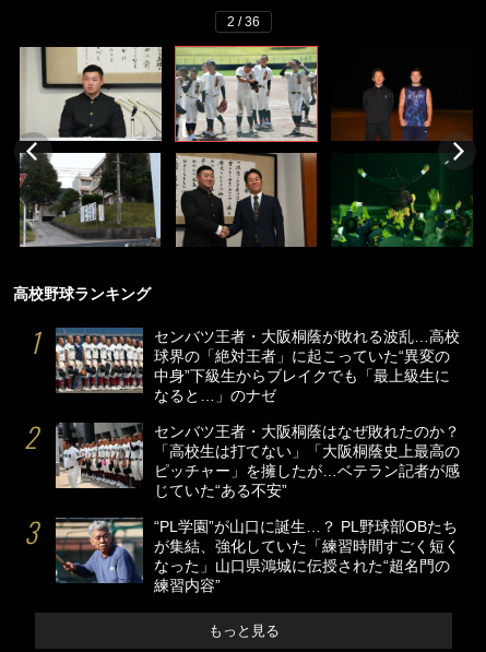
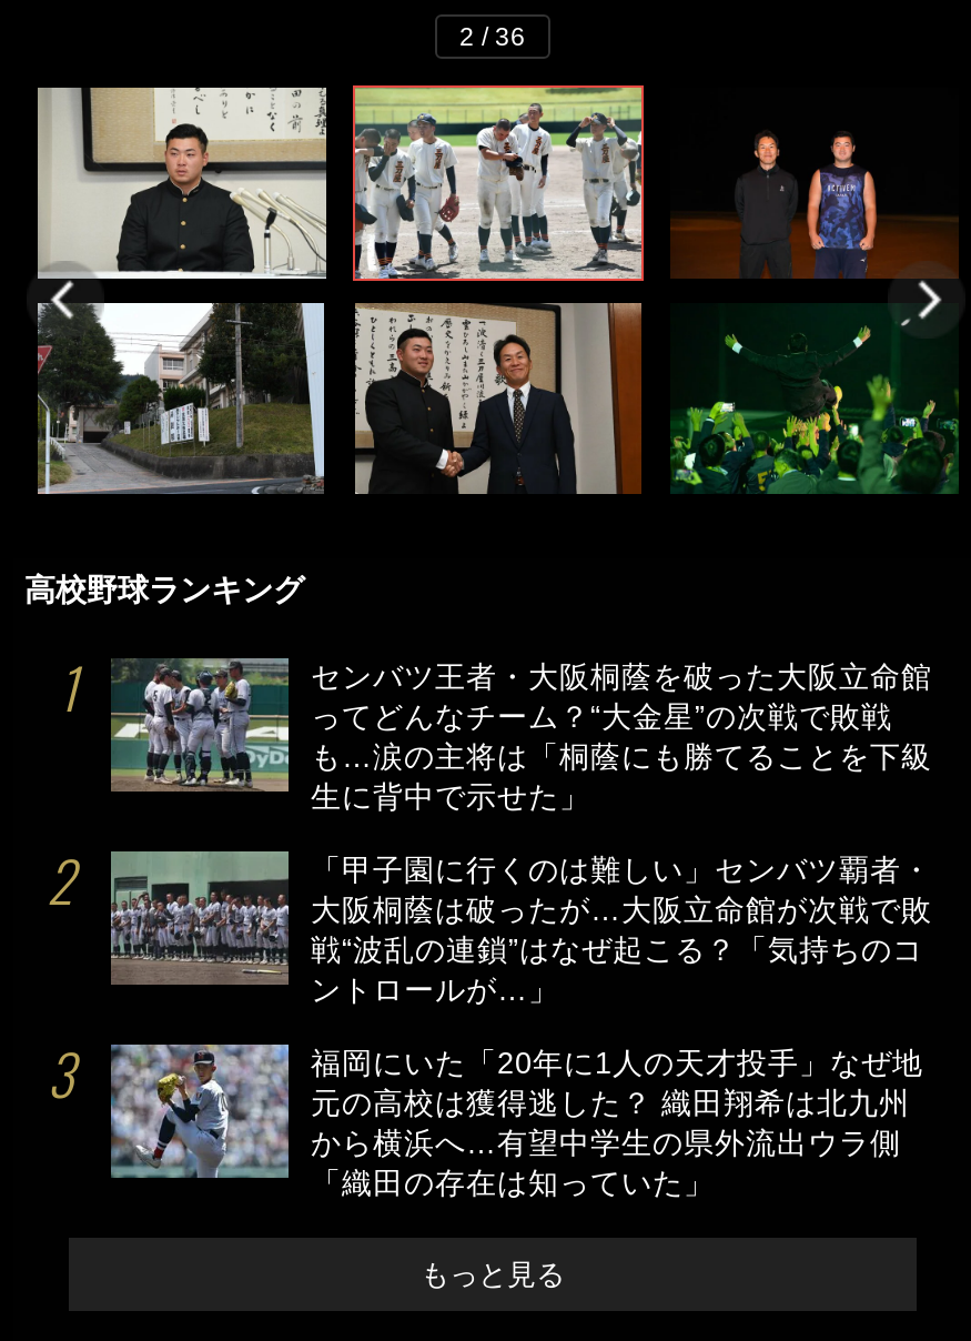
- [image]
- センバツ王者・大阪桐蔭が敗れる波乱…高校
- 球界の「絶対王者」に起こっていた“異変の
- 中身”下級生からブレイクでも「最上級生に
- なると…」のナゼ
+ [image]
+ センバツ王者・大阪桐蔭を破った大阪立命館
+ ってどんなチーム？“大金星”の次戦で敗戦
+ も…涙の主将は「桐蔭にも勝てることを下級
+ 生に背中で示せた」

- [image]
- センバツ王者・大阪桐蔭はなぜ敗れたのか？
- 「高校生は打てない」「大阪桐蔭史上最高の
- ピッチャー」を擁したが…ベテラン記者が感
- じていた“ある不安”
+ [image]
+ 「甲子園に行くのは難しい」センバツ覇者・
+ 大阪桐蔭は破ったが…大阪立命館が次戦で敗
+ 戦“波乱の連鎖”はなぜ起こる？「気持ちのコ
+ ントロールが…」

- [image]
- “PL学園”が山口に誕生…？ PL野球部OBたち
- が集結、強化していた「練習時間すごく短く
- なった」山口県鴻城に伝授された“超名門の
- 練習内容”
+ [image]
+ 福岡にいた「20年に1人の天才投手」なぜ地
+ 元の高校は獲得逃した？ 織田翔希は北九州
+ から横浜へ…有望中学生の県外流出ウラ側
+ 「織田の存在は知っていた」
